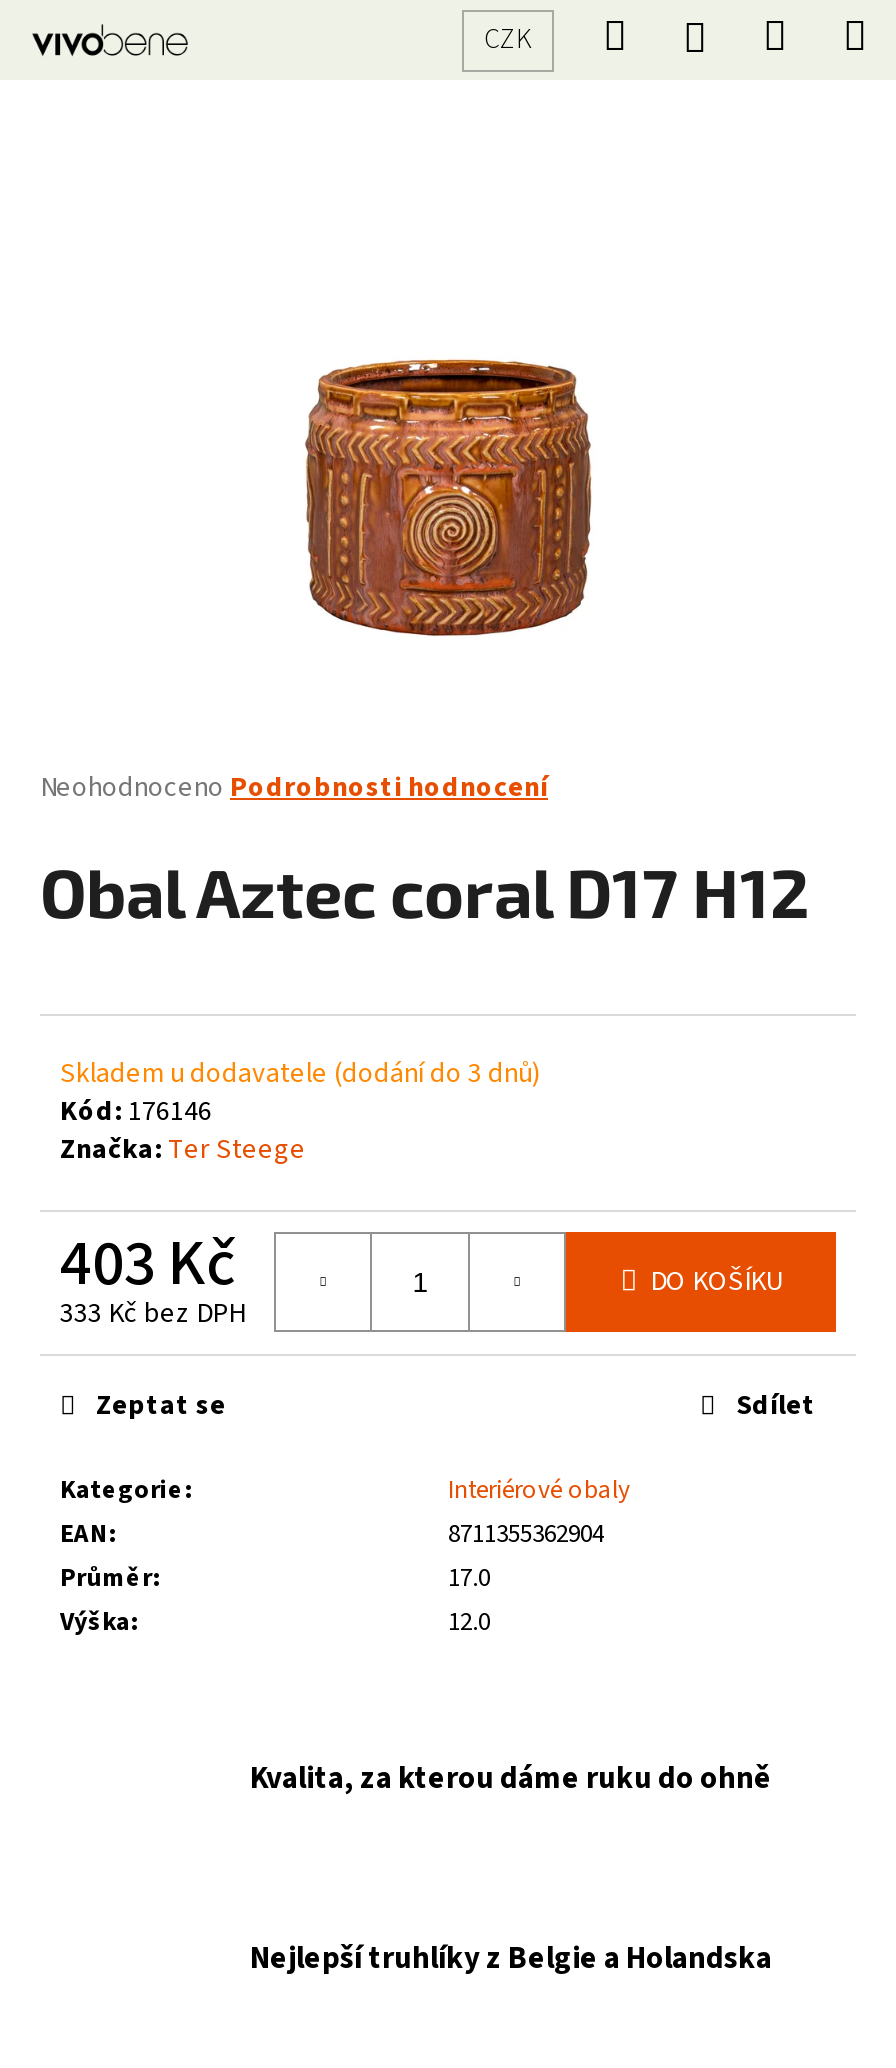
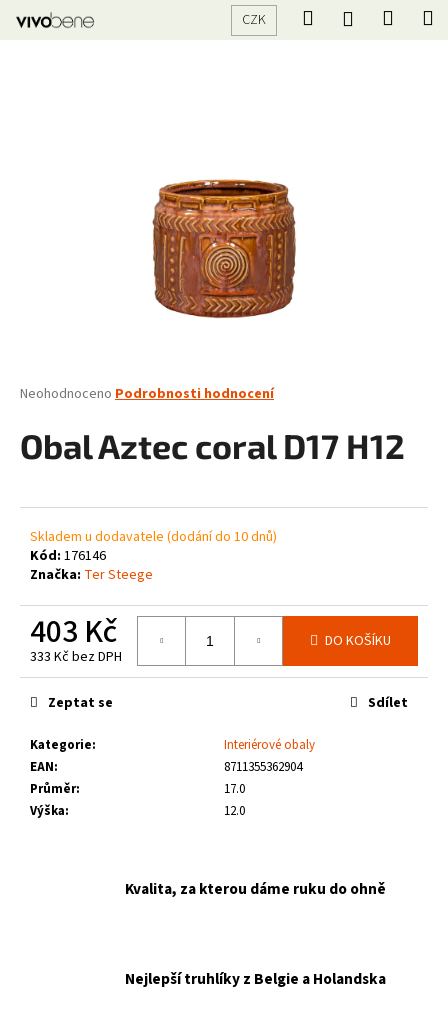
- Skladem u dodavatele (dodání do 3 dnů)
+ Skladem u dodavatele (dodání do 10 dnů)
